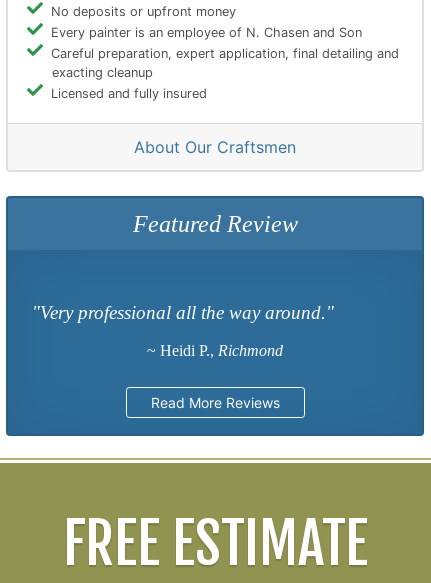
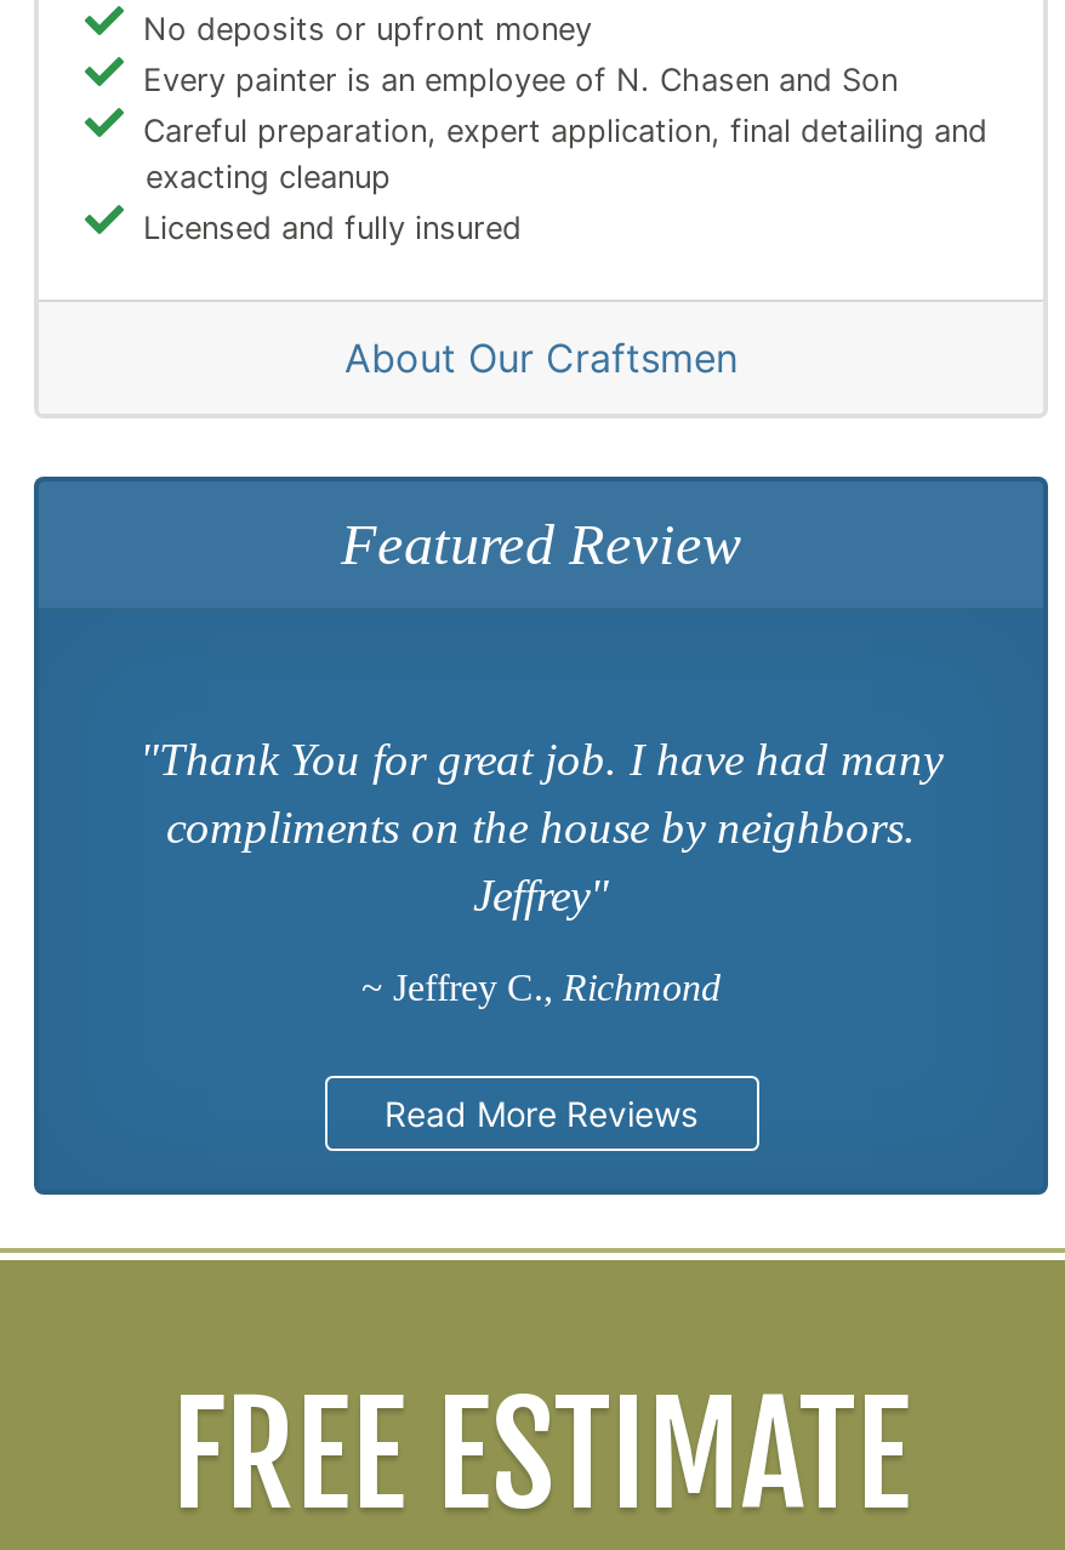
- "Very professional all the way around."
+ "Thank You for great job. I have had many
+ compliments on the house by neighbors.
+ Jeffrey"

- ~ Heidi P., Richmond
+ ~ Jeffrey C., Richmond
